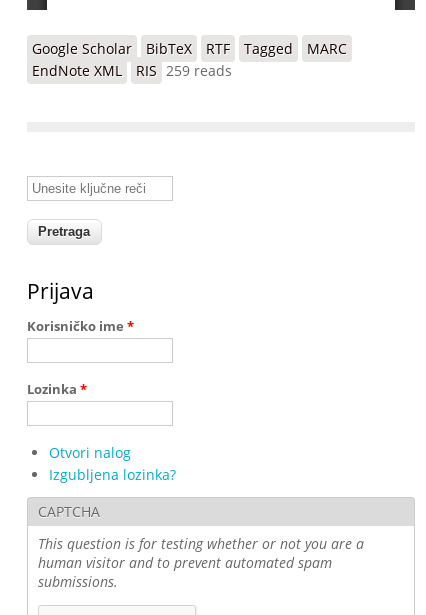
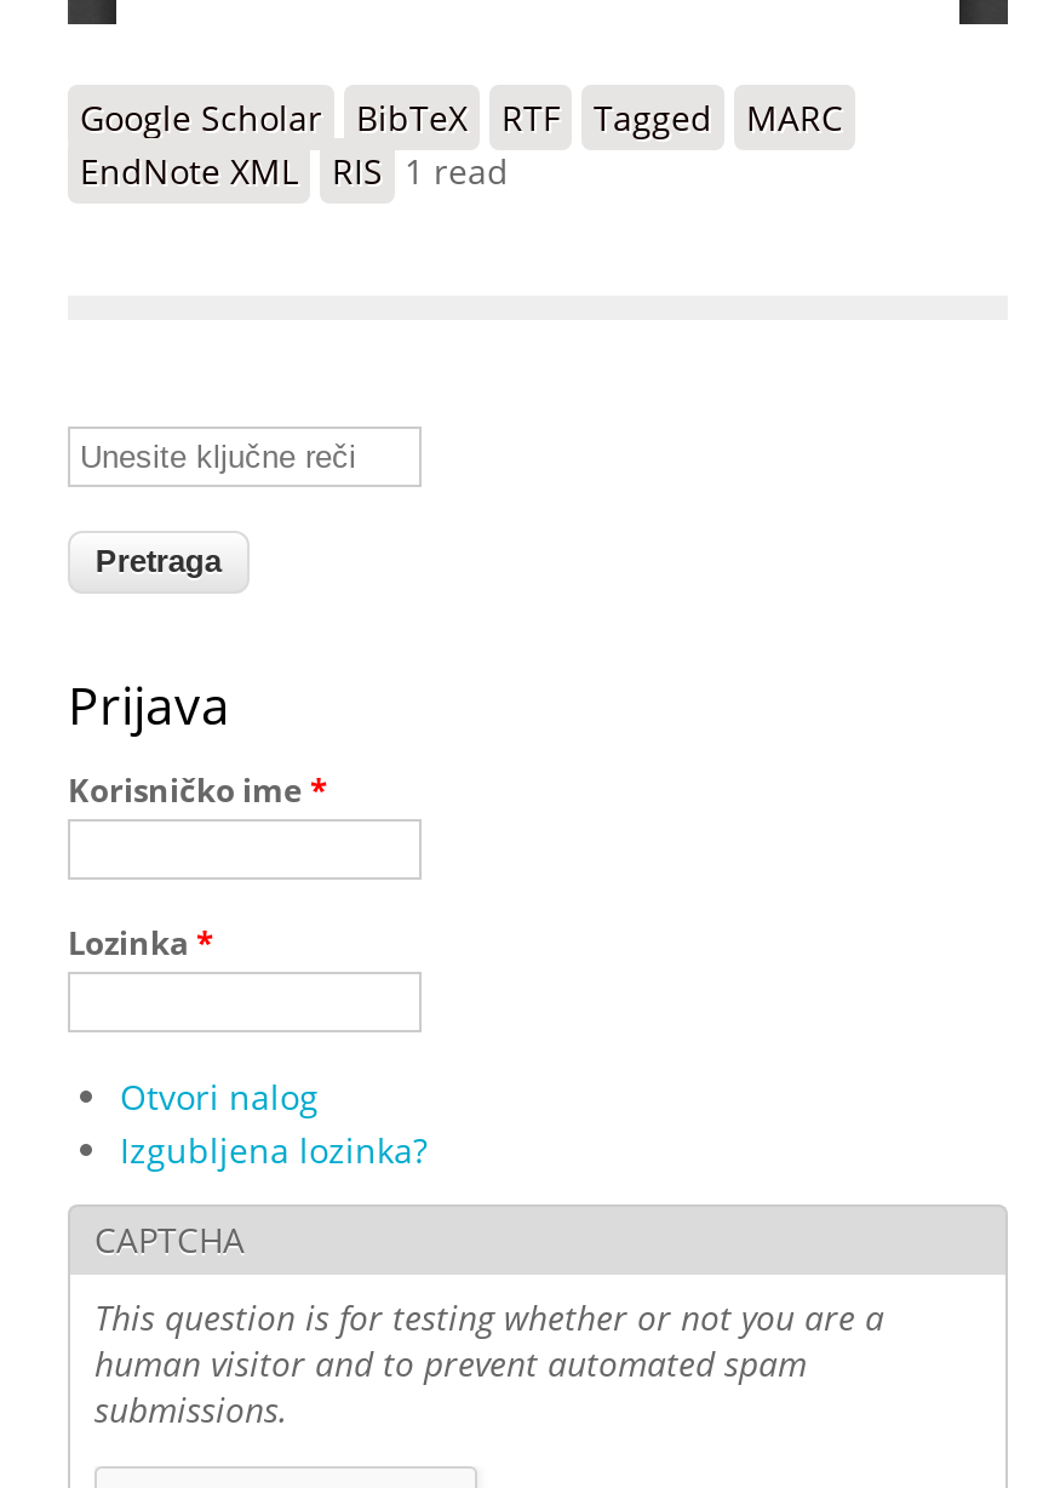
- EndNote XML RIS 259 reads
+ EndNote XML RIS 1 read
